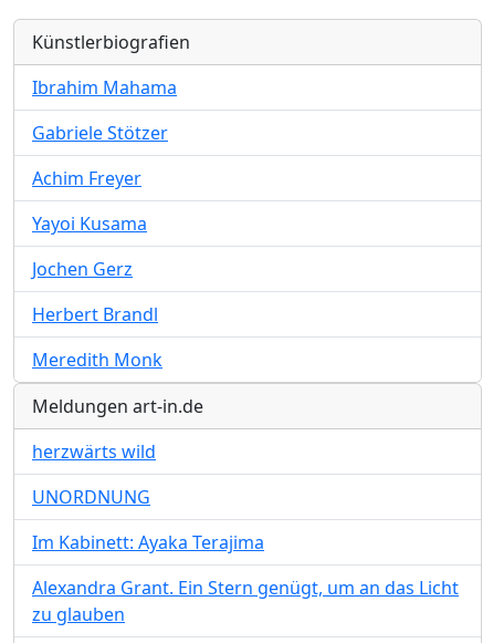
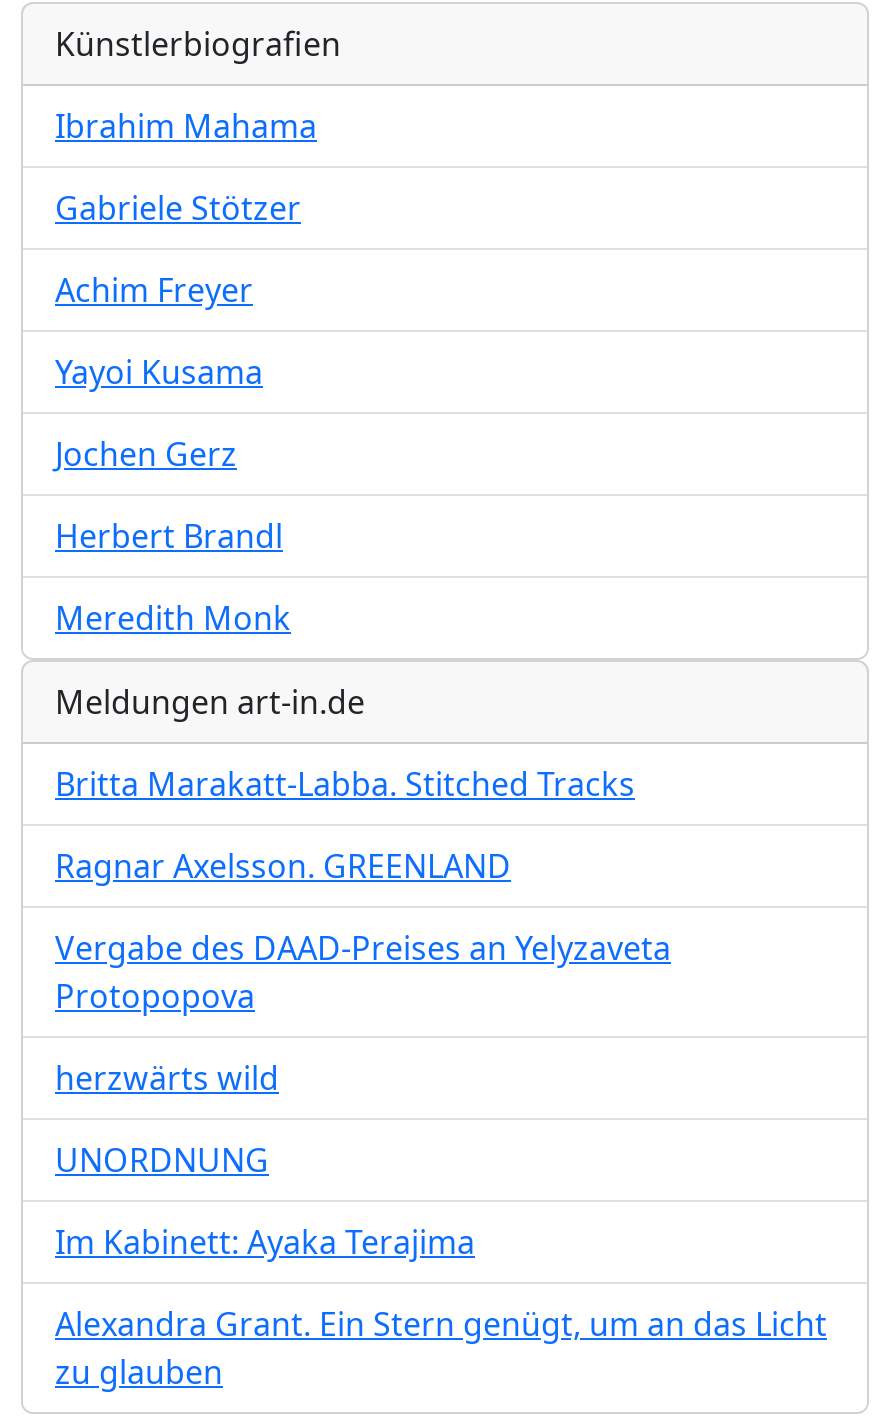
+ Britta Marakatt-Labba. Stitched Tracks
+ Ragnar Axelsson. GREENLAND
+ Vergabe des DAAD-Preises an Yelyzaveta
+ Protopopova
